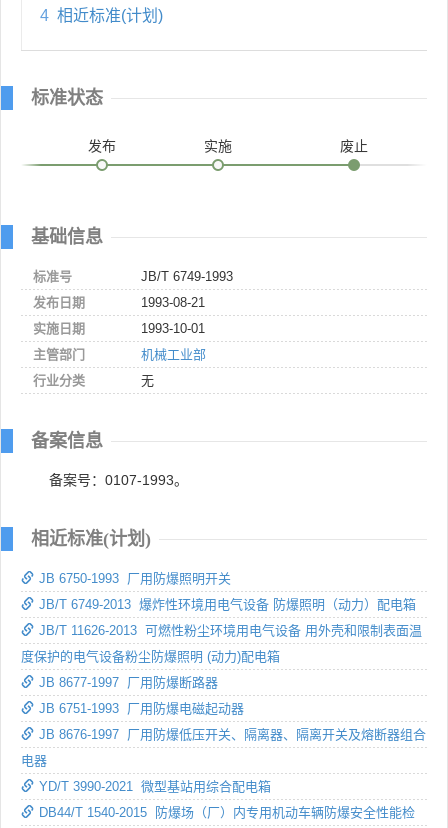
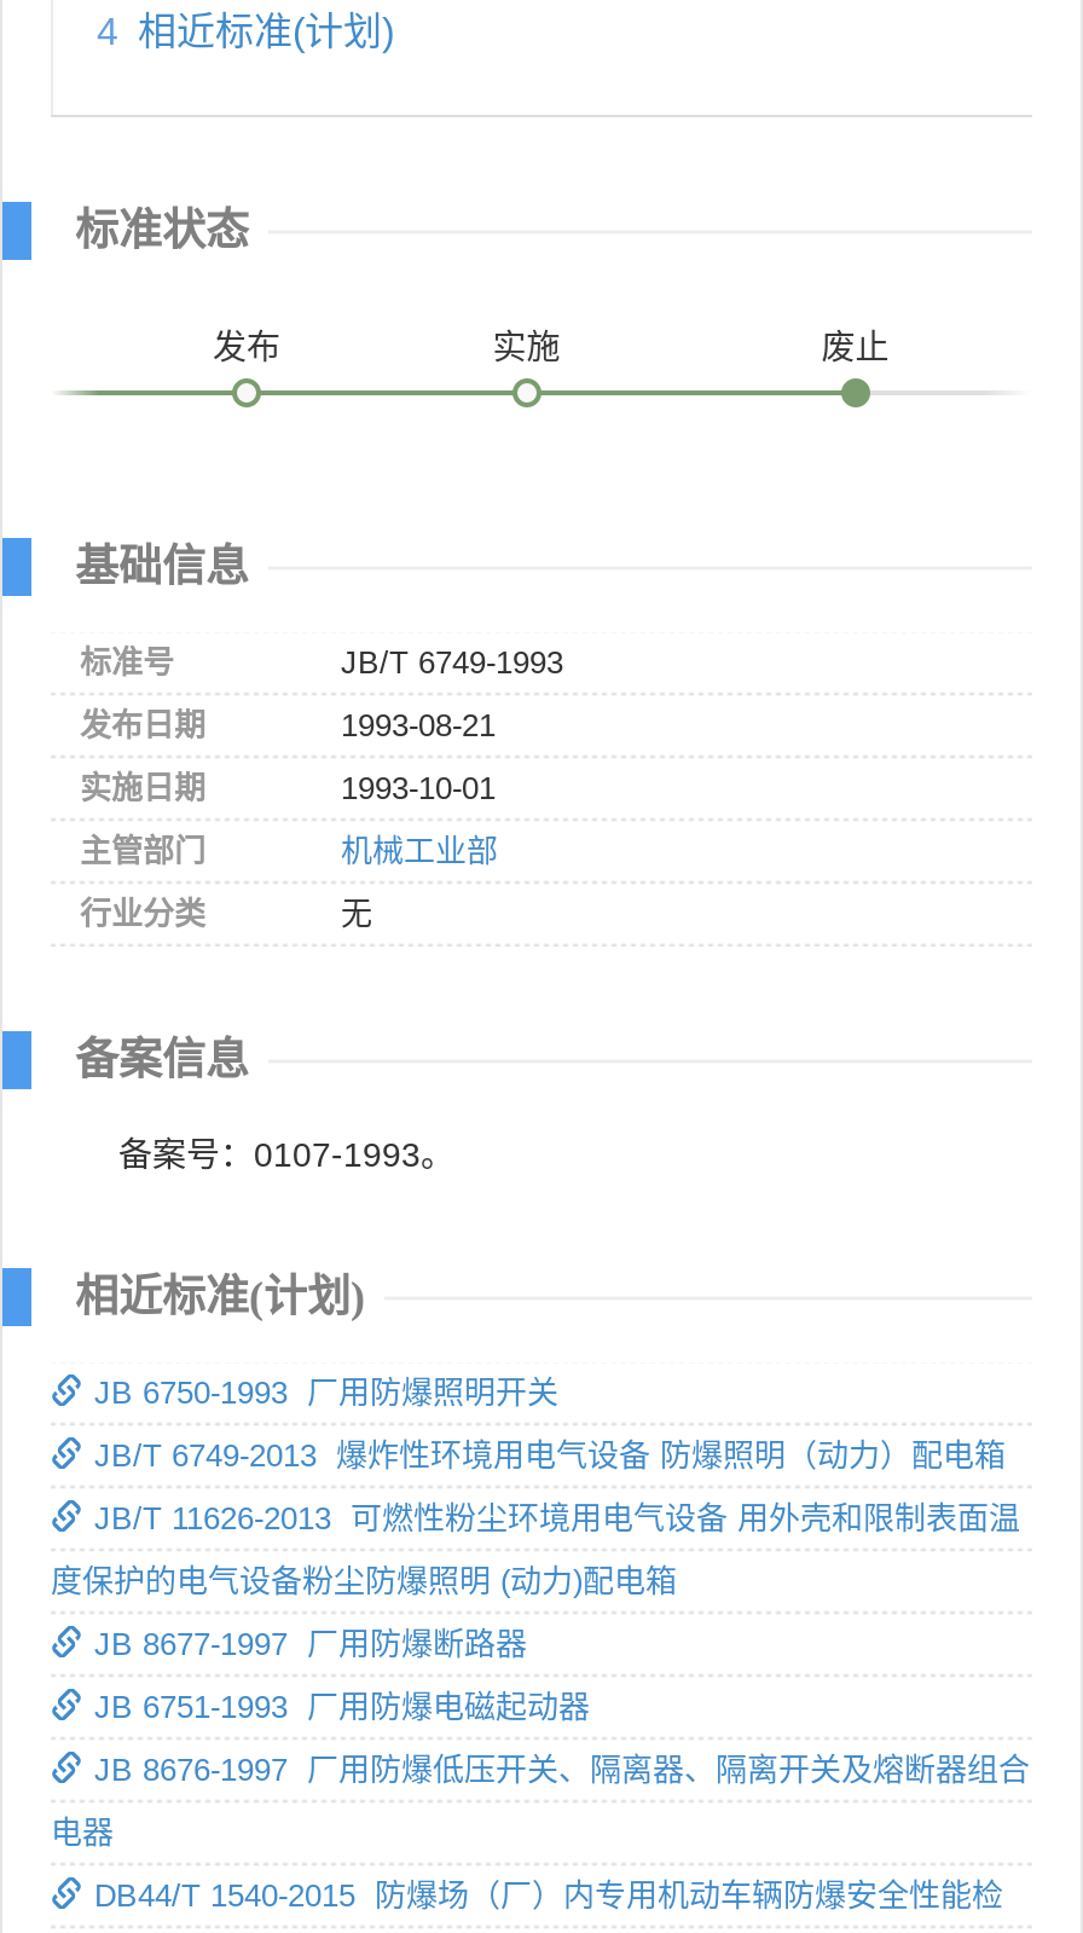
- YD/T 3990-2021 微型基站用综合配电箱
